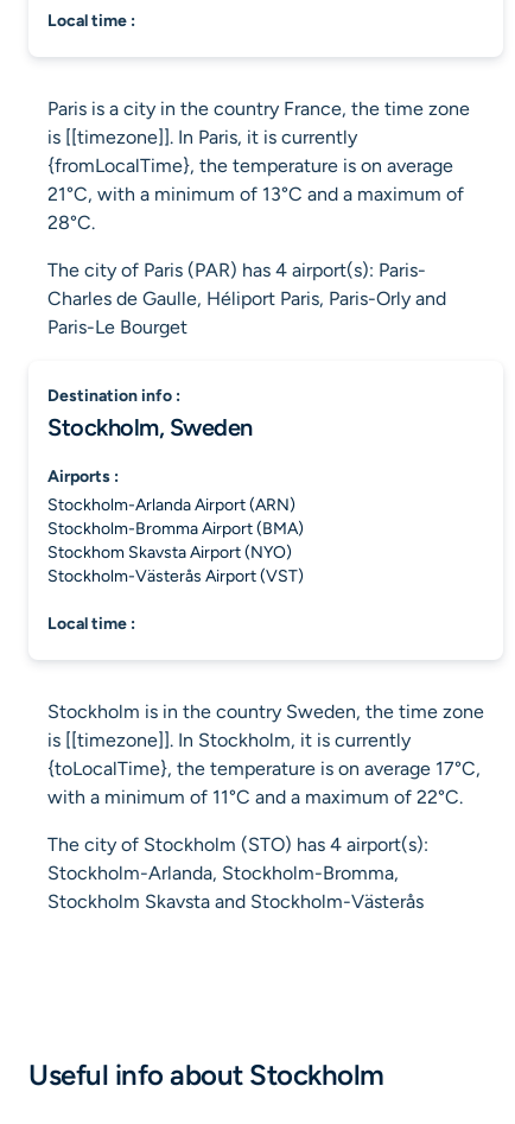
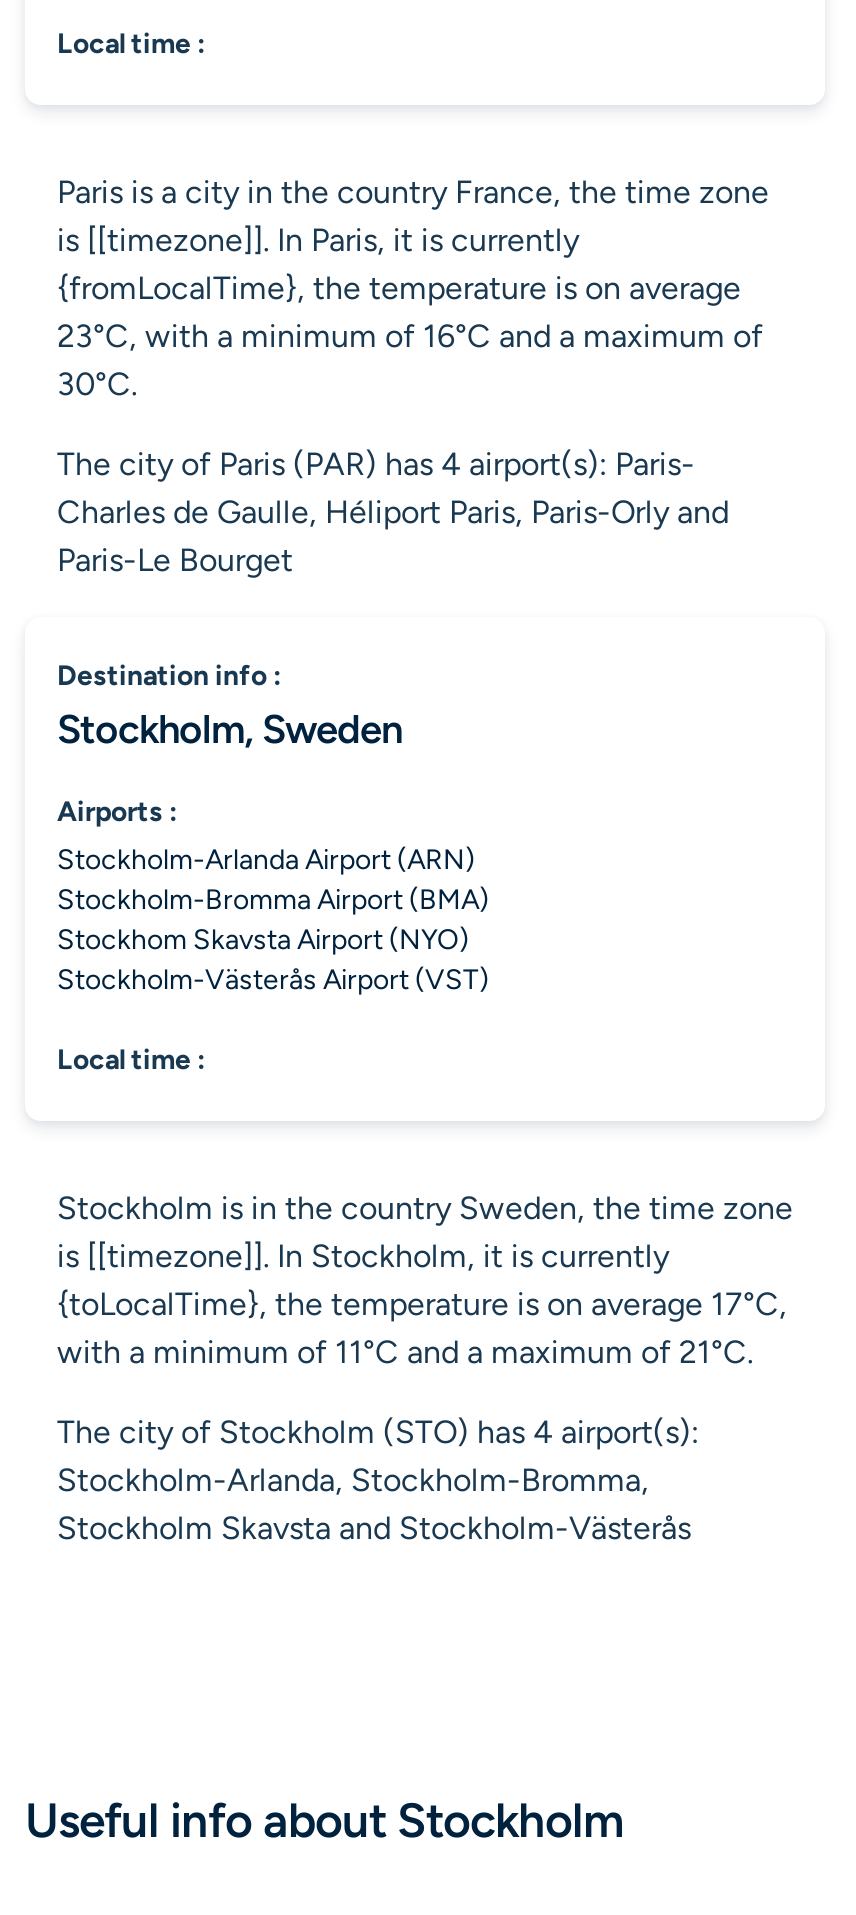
- 21°C, with a minimum of 13°C and a maximum of
- 28°C.
+ 23°C, with a minimum of 16°C and a maximum of
+ 30°C.

- with a minimum of 11°C and a maximum of 22°C.
+ with a minimum of 11°C and a maximum of 21°C.
